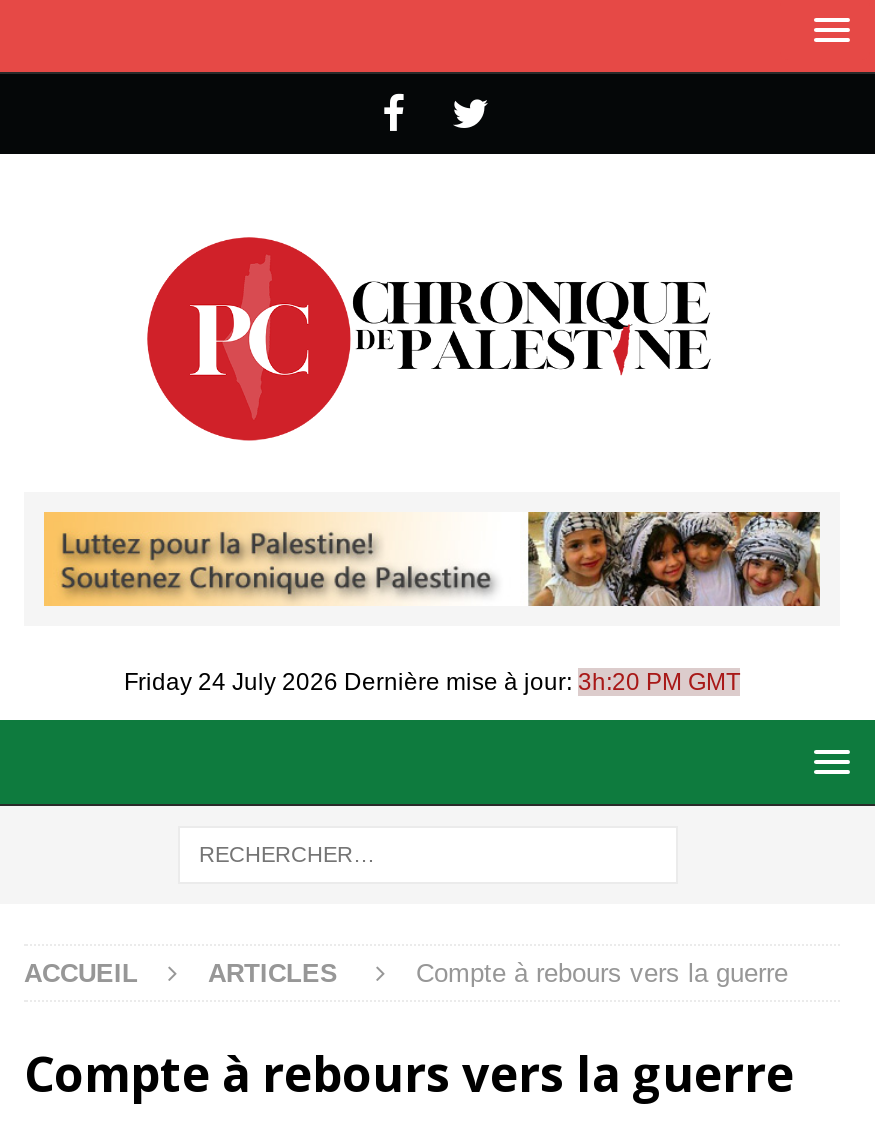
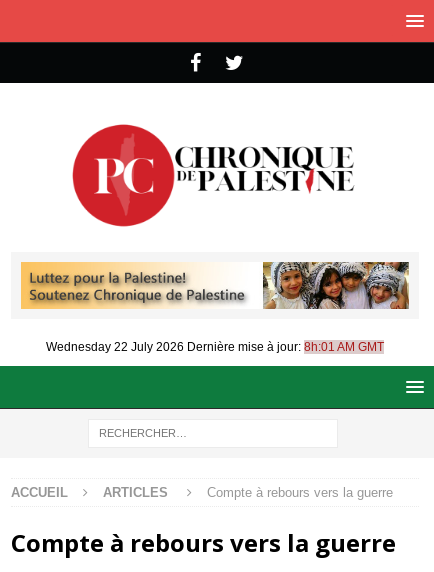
- Friday 24 July 2026 Dernière mise à jour: 3h:20 PM GMT
+ Wednesday 22 July 2026 Dernière mise à jour: 8h:01 AM GMT
